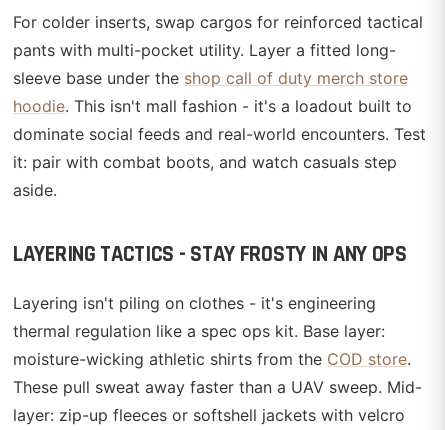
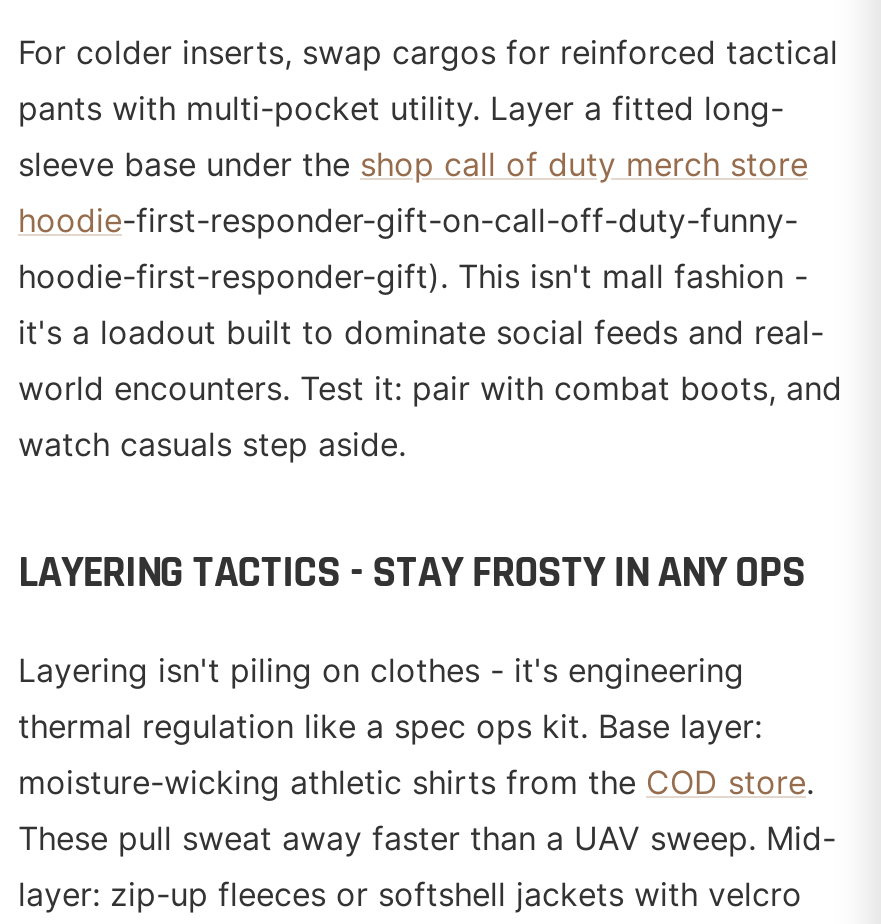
- hoodie. This isn't mall fashion - it's a loadout built to
- dominate social feeds and real-world encounters. Test
- it: pair with combat boots, and watch casuals step
- aside.
+ hoodie-first-responder-gift-on-call-off-duty-funny-
+ hoodie-first-responder-gift). This isn't mall fashion -
+ it's a loadout built to dominate social feeds and real-
+ world encounters. Test it: pair with combat boots, and
+ watch casuals step aside.
